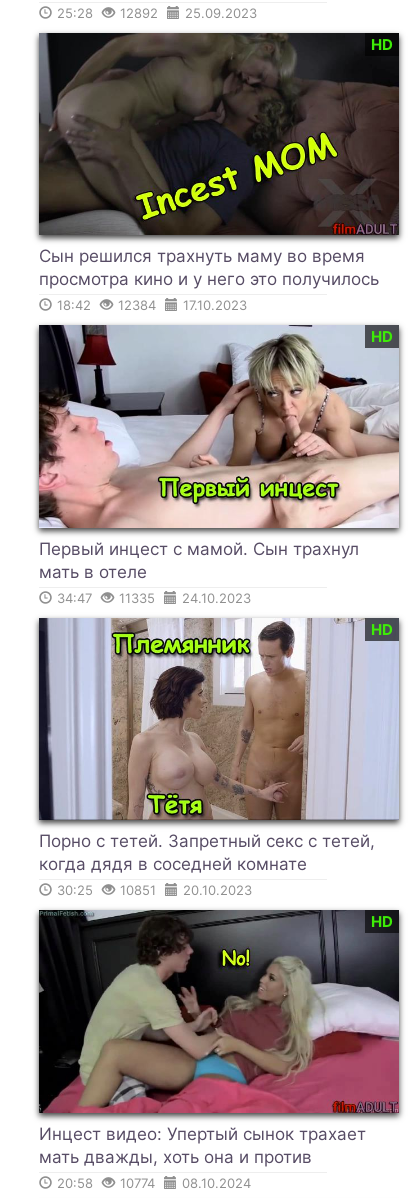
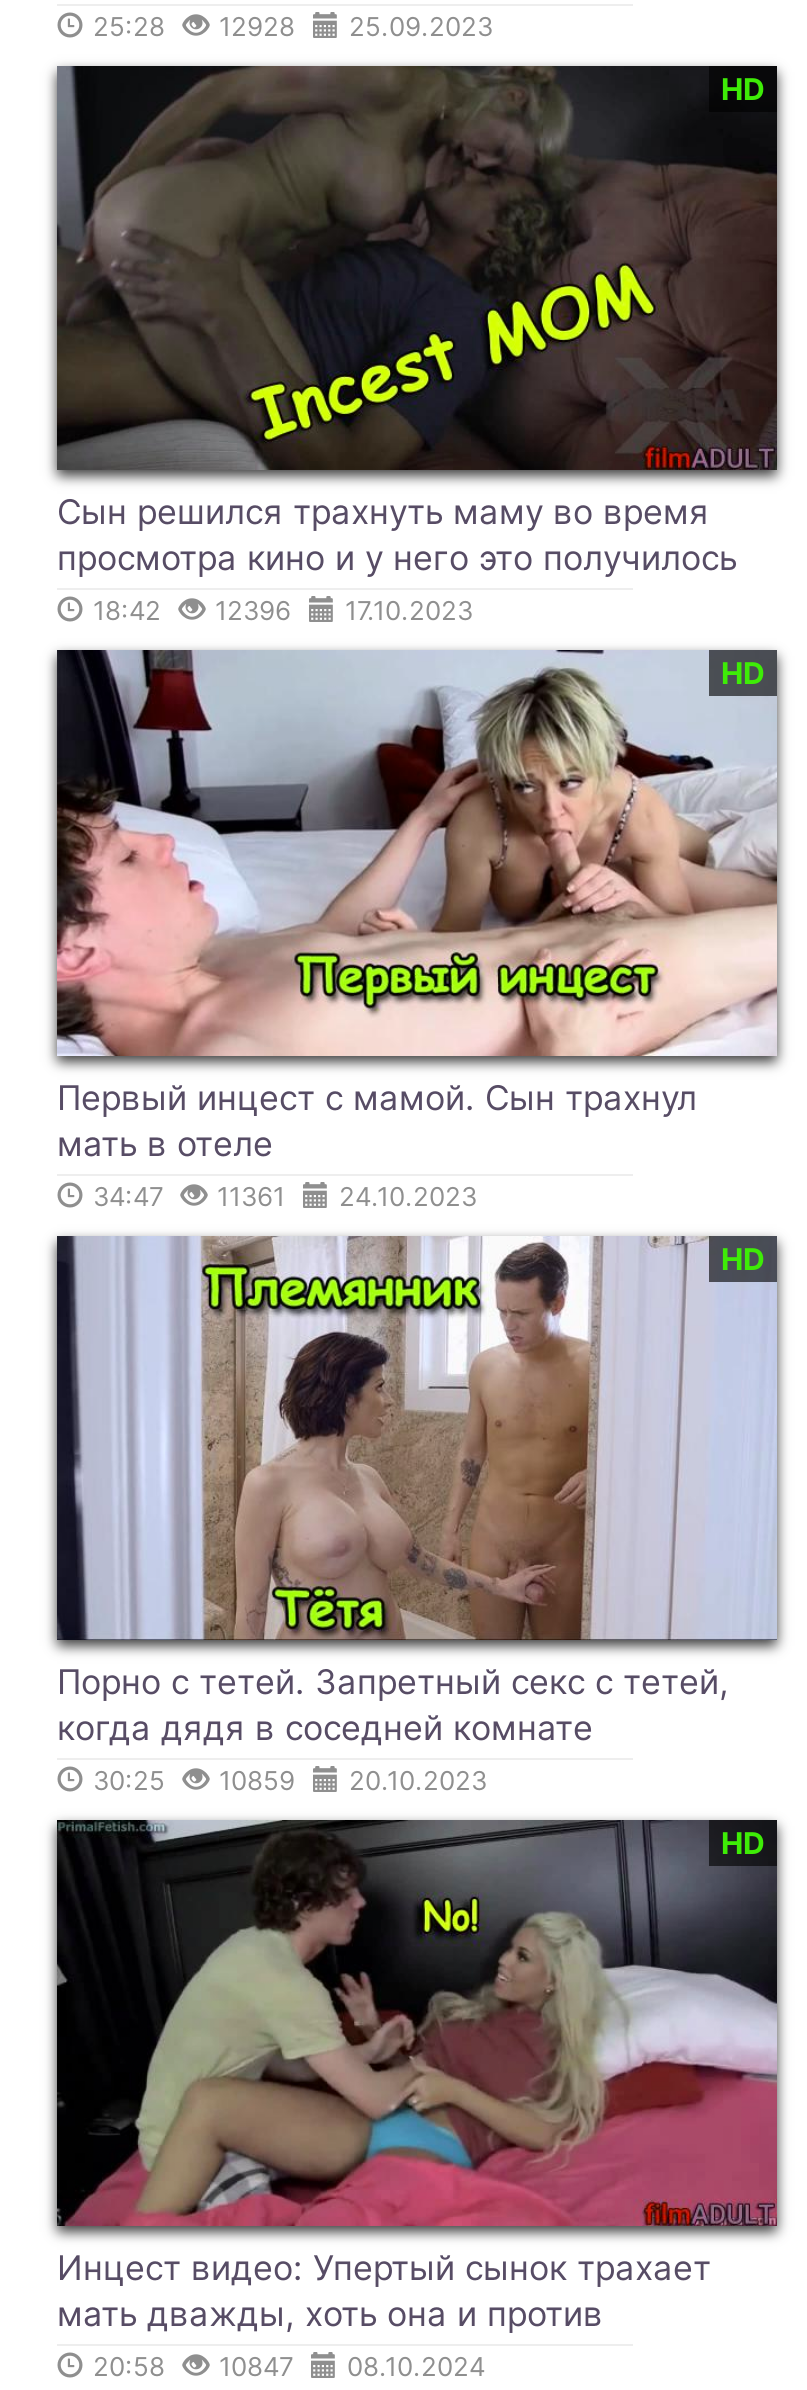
- 25:28 12892 25.09.2023
+ 25:28 12928 25.09.2023

- 18:42 12384 17.10.2023
+ 18:42 12396 17.10.2023

- 34:47 11335 24.10.2023
+ 34:47 11361 24.10.2023

- 30:25 10851 20.10.2023
+ 30:25 10859 20.10.2023

- 20:58 10774 08.10.2024
+ 20:58 10847 08.10.2024
